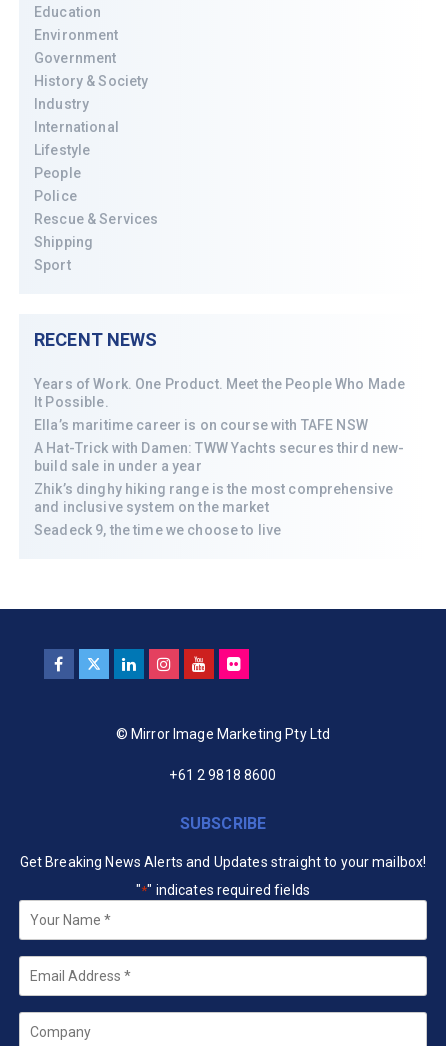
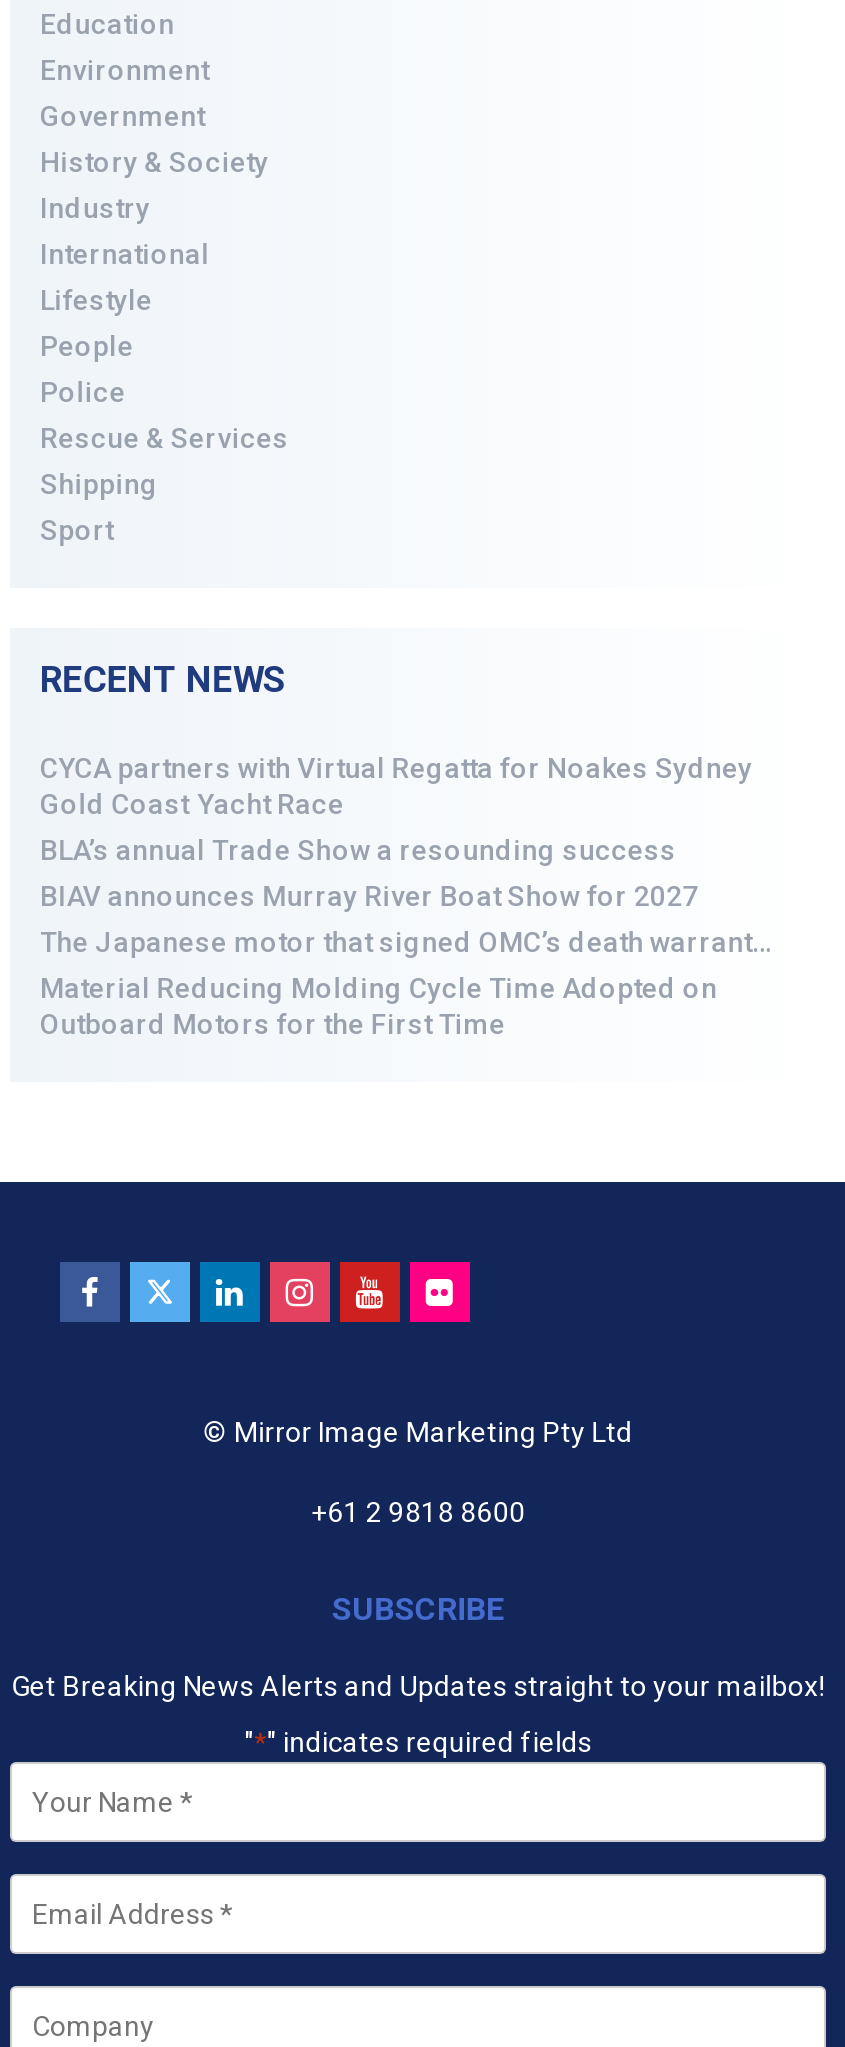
- Years of Work. One Product. Meet the People Who Made
- It Possible.
- Ella’s maritime career is on course with TAFE NSW
- A Hat-Trick with Damen: TWW Yachts secures third new-
- build sale in under a year
- Zhik’s dinghy hiking range is the most comprehensive
- and inclusive system on the market
- Seadeck 9, the time we choose to live
+ CYCA partners with Virtual Regatta for Noakes Sydney
+ Gold Coast Yacht Race
+ BLA’s annual Trade Show a resounding success
+ BIAV announces Murray River Boat Show for 2027
+ The Japanese motor that signed OMC’s death warrant…
+ Material Reducing Molding Cycle Time Adopted on
+ Outboard Motors for the First Time
